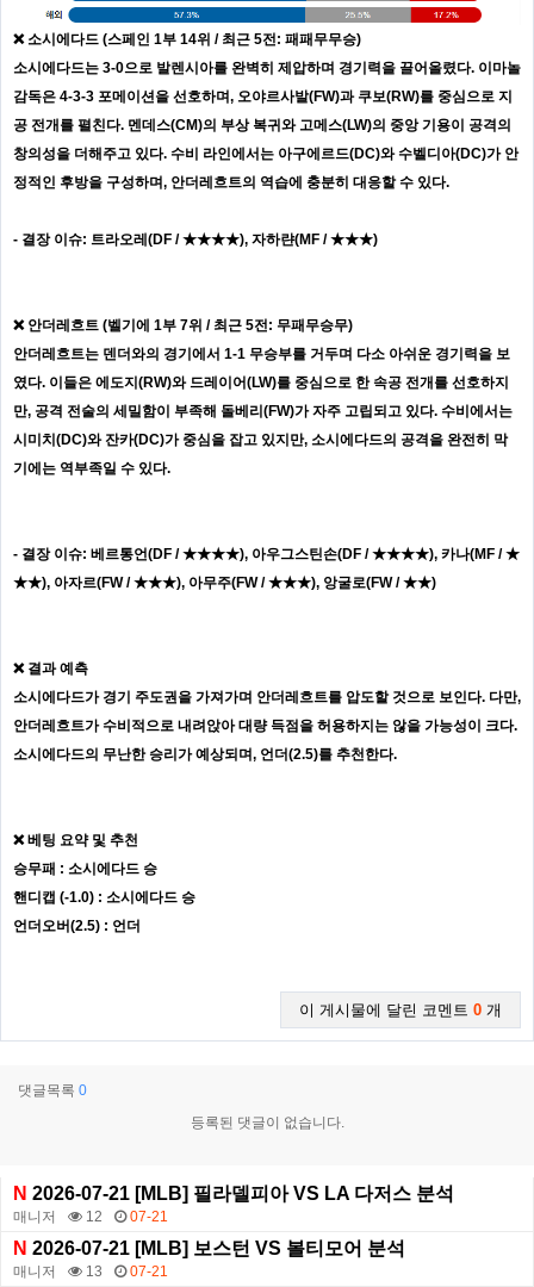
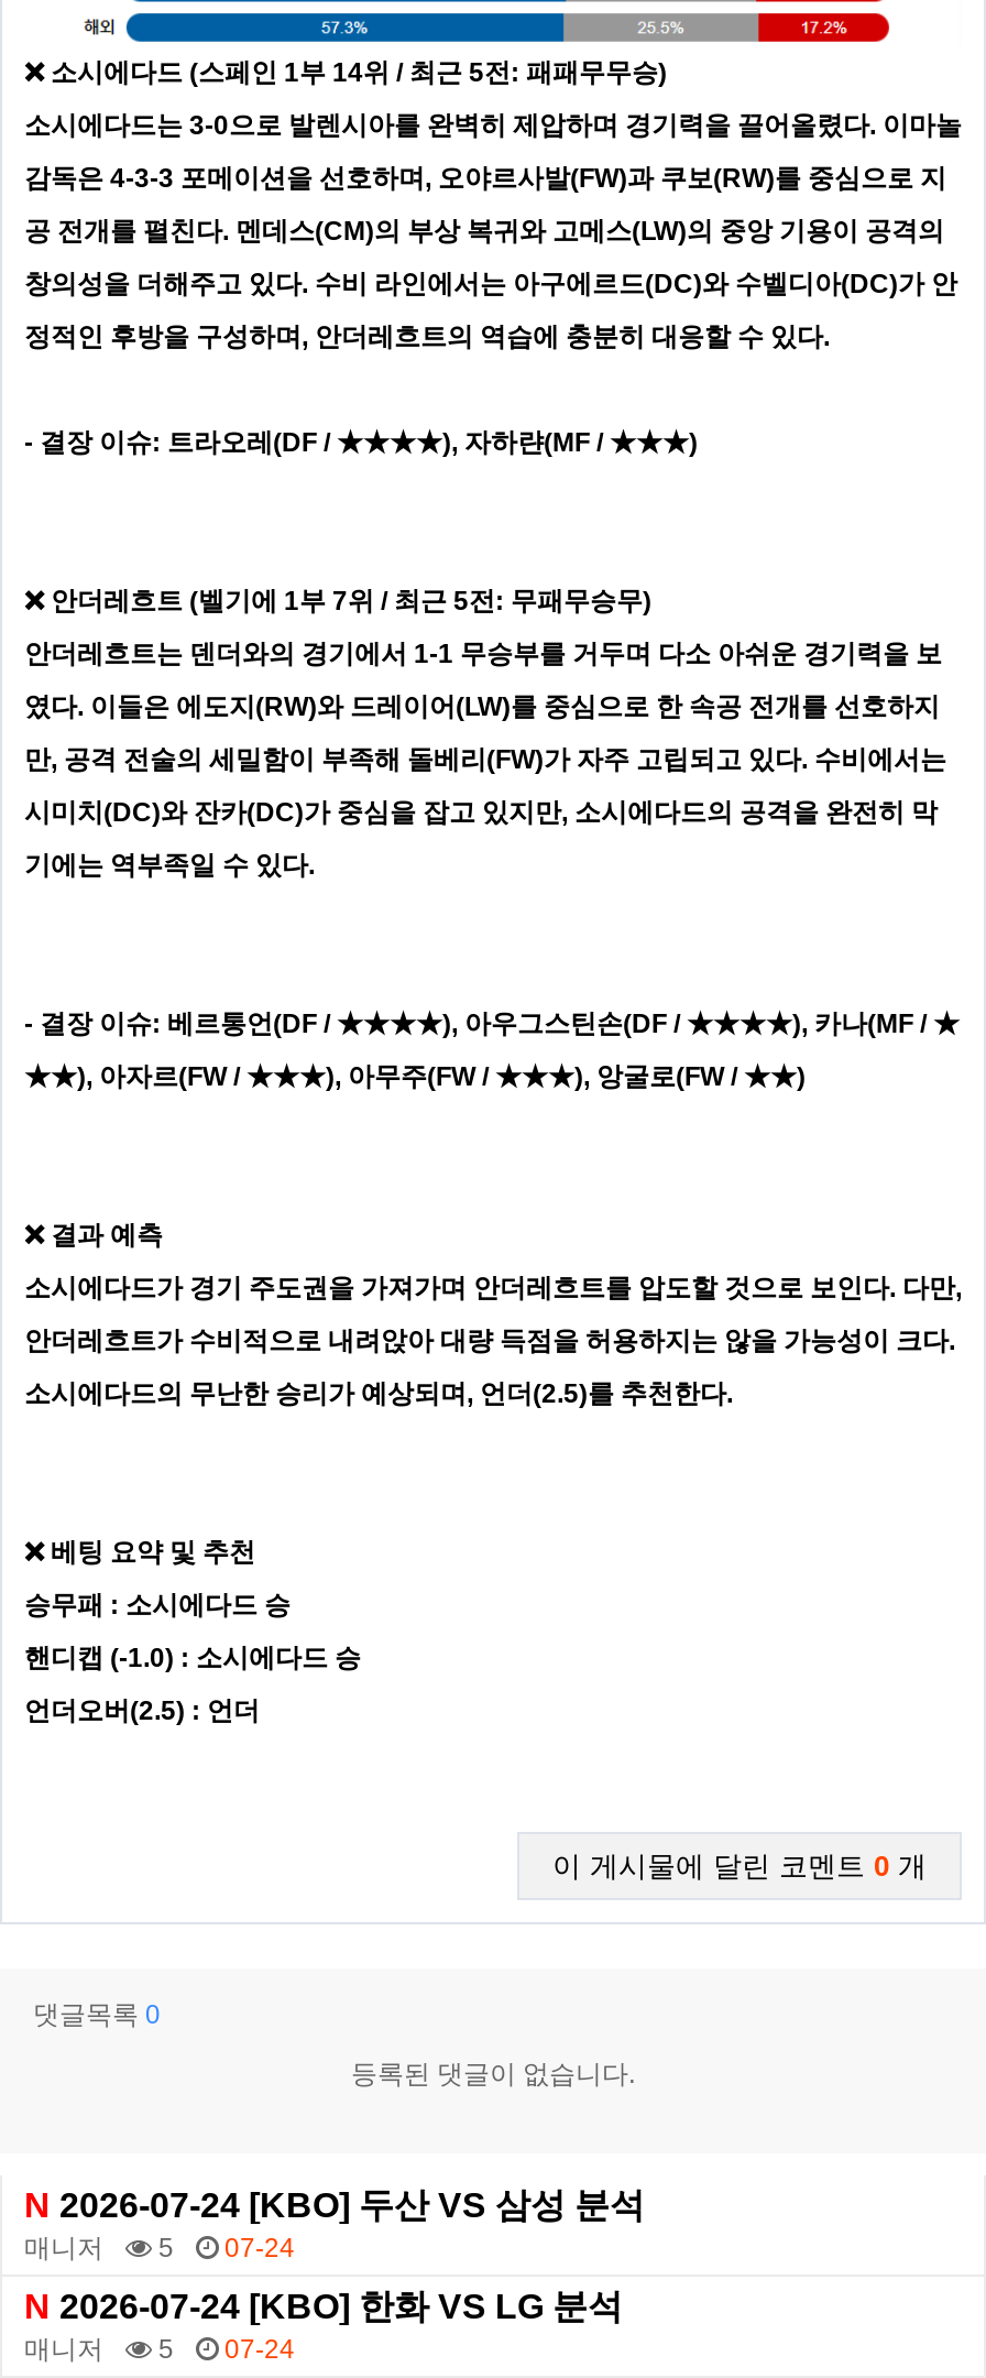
- N 2026-07-21 [MLB] 필라델피아 VS LA 다저스 분석
+ N 2026-07-24 [KBO] 두산 VS 삼성 분석

- 12
+ 5

- 07-21
+ 07-24

- N 2026-07-21 [MLB] 보스턴 VS 볼티모어 분석
+ N 2026-07-24 [KBO] 한화 VS LG 분석

- 13
+ 5

- 07-21
+ 07-24
